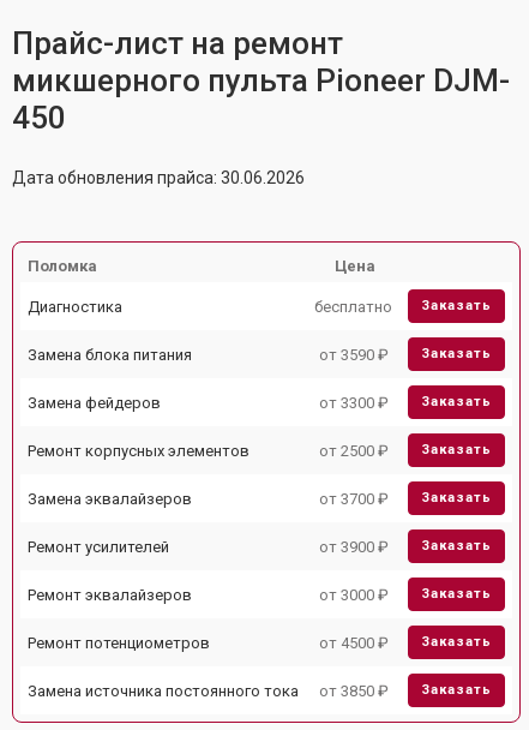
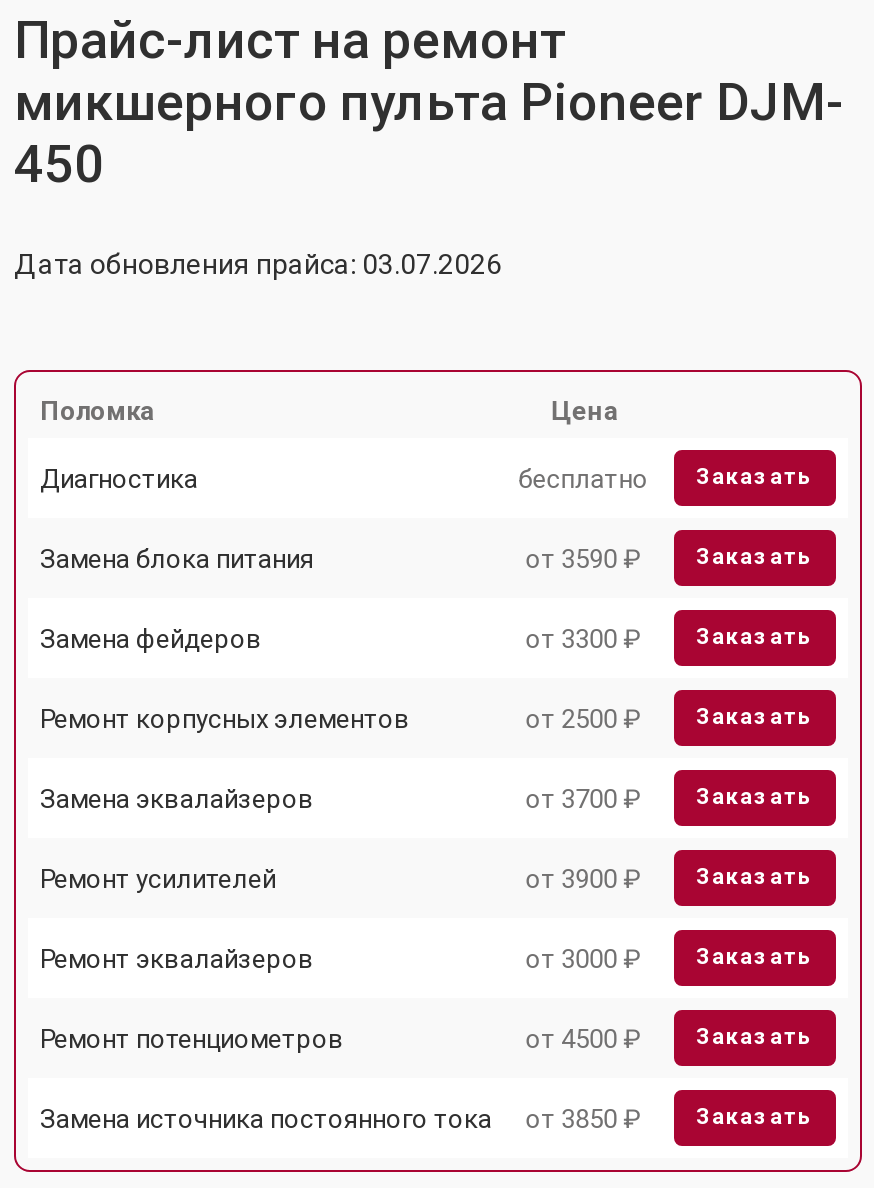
- Дата обновления прайса: 30.06.2026
+ Дата обновления прайса: 03.07.2026
